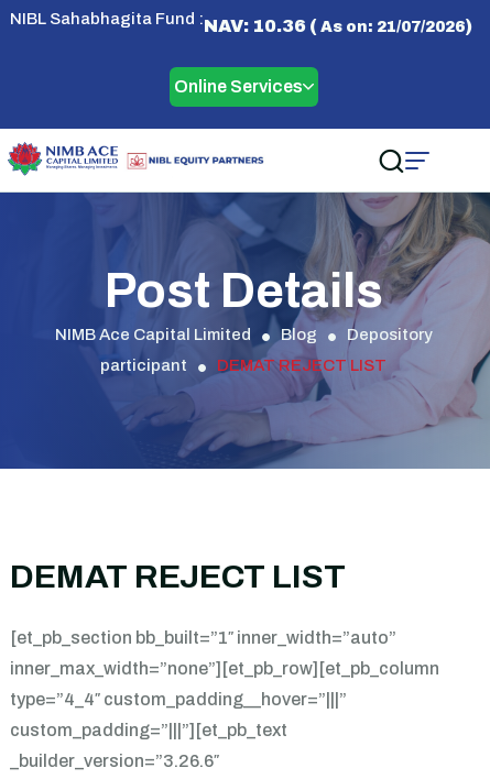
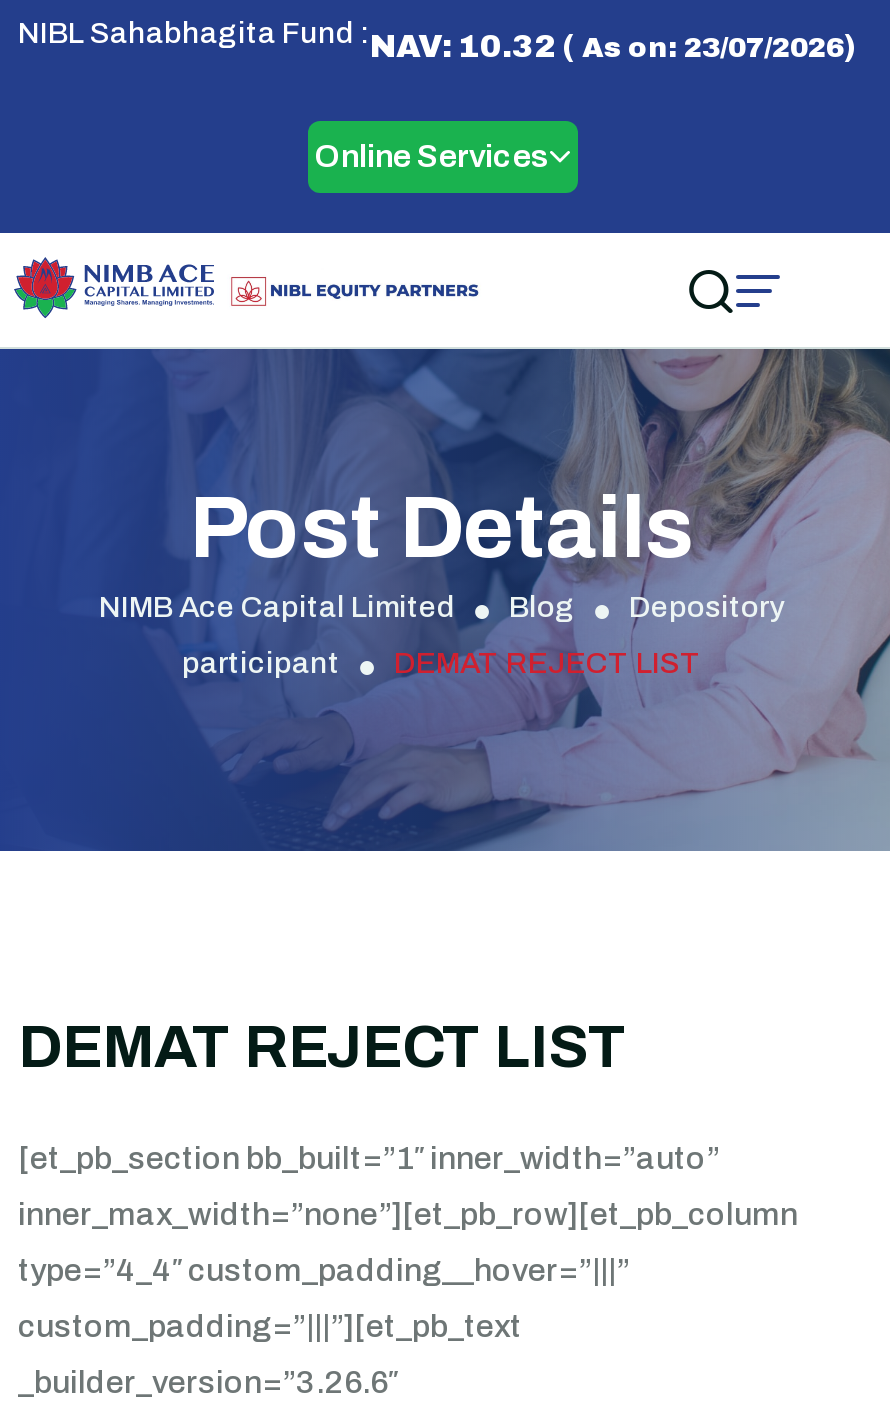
- NIBL Sahabhagita Fund : NAV: 10.36 (As on: 21/07/2026)
+ NIBL Sahabhagita Fund : NAV: 10.32 (As on: 23/07/2026)
